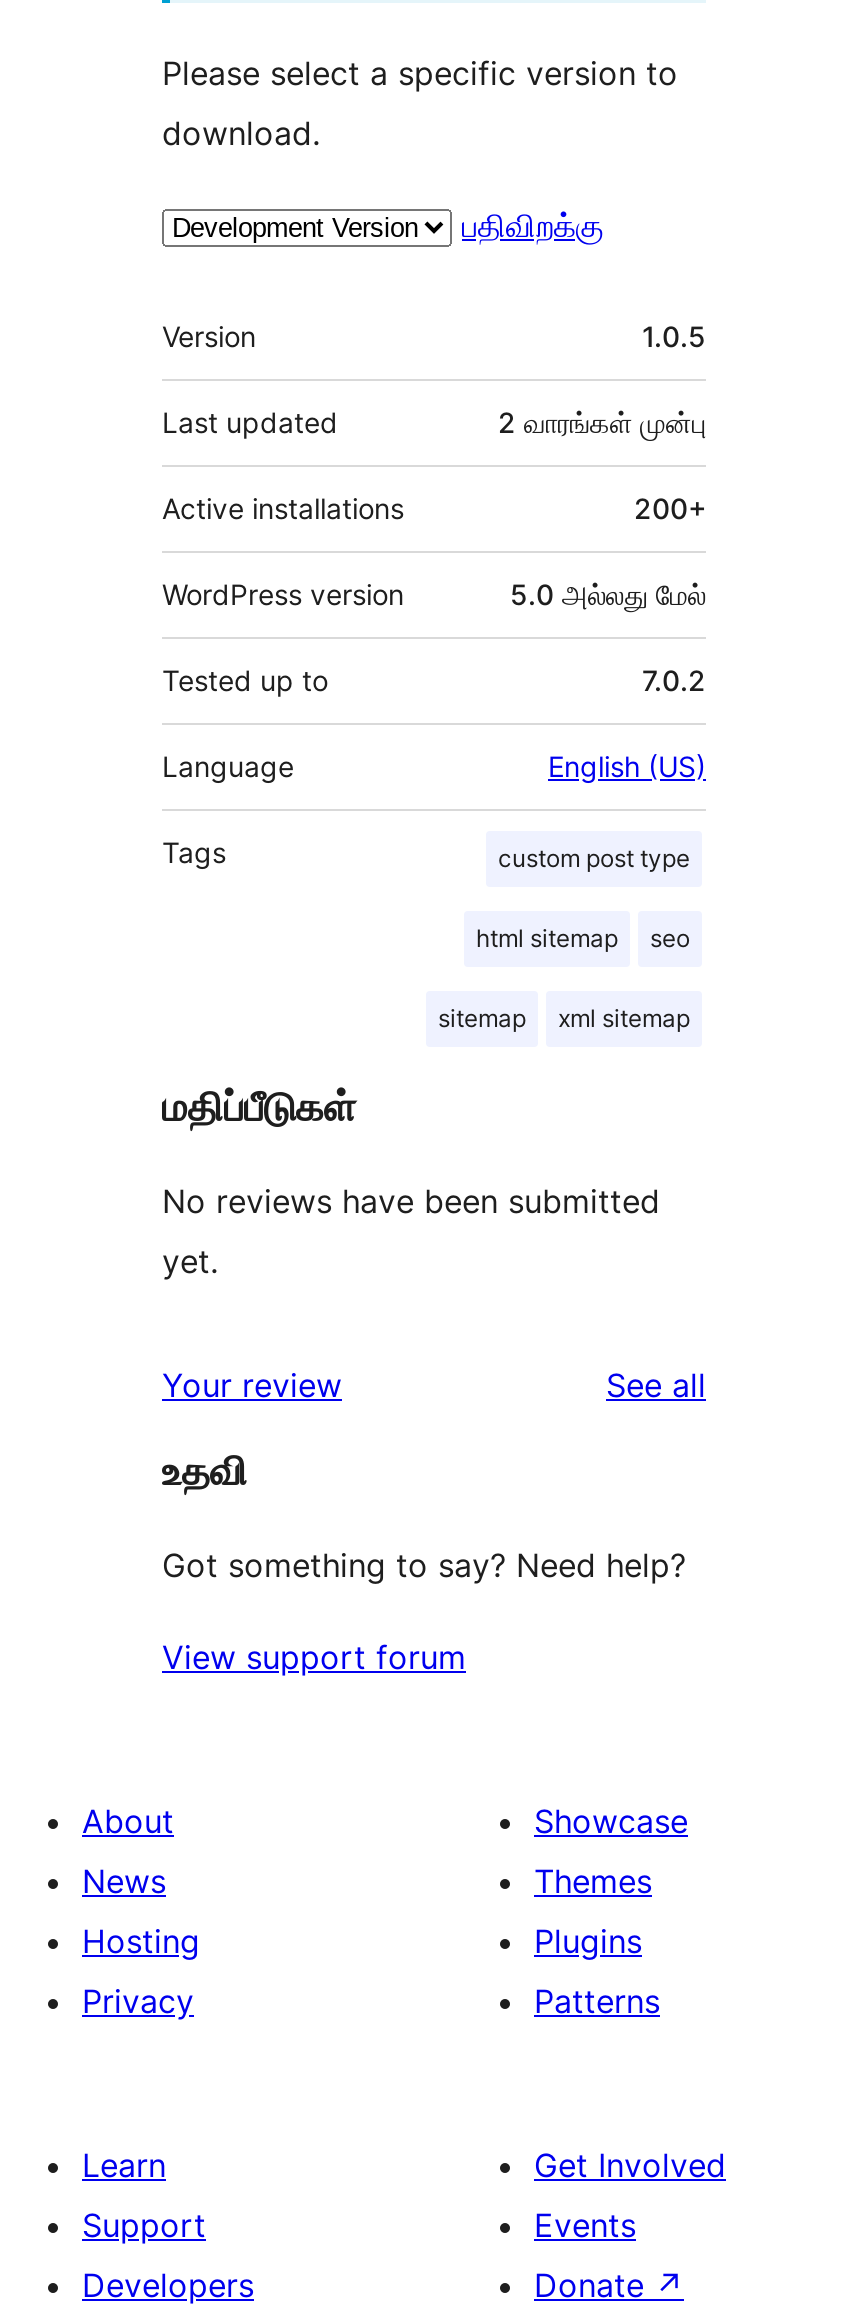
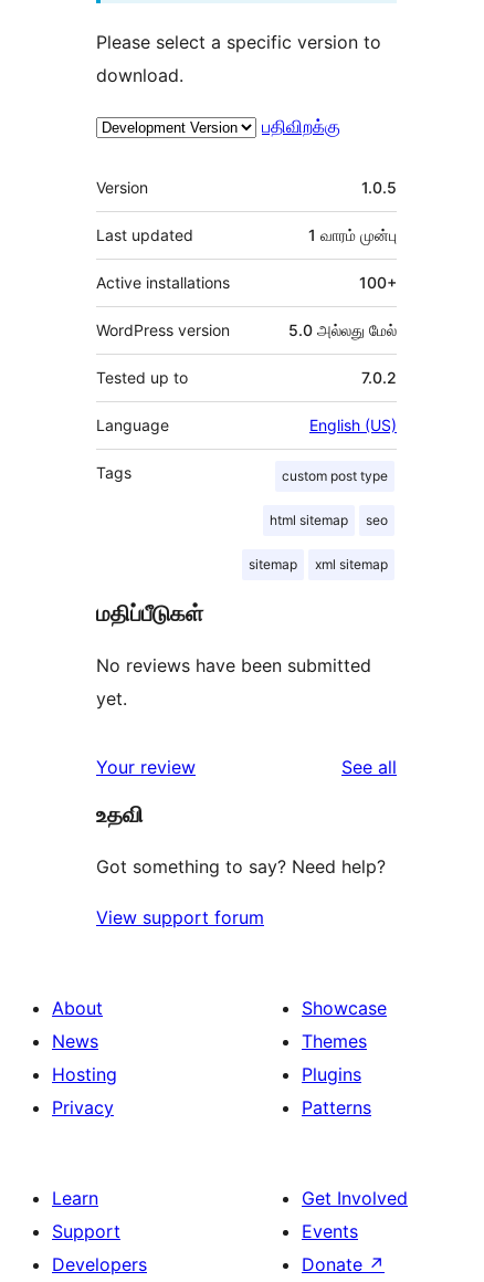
- 2 வாரங்கள் முன்பு
+ 1 வாரம் முன்பு

- 200+
+ 100+
